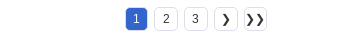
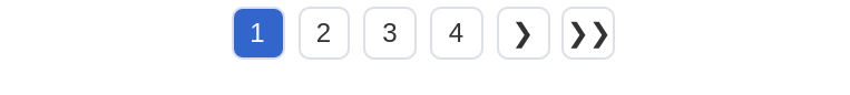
+ 4
